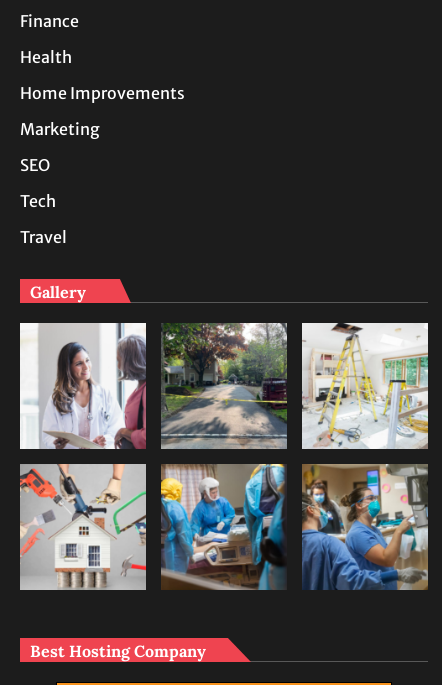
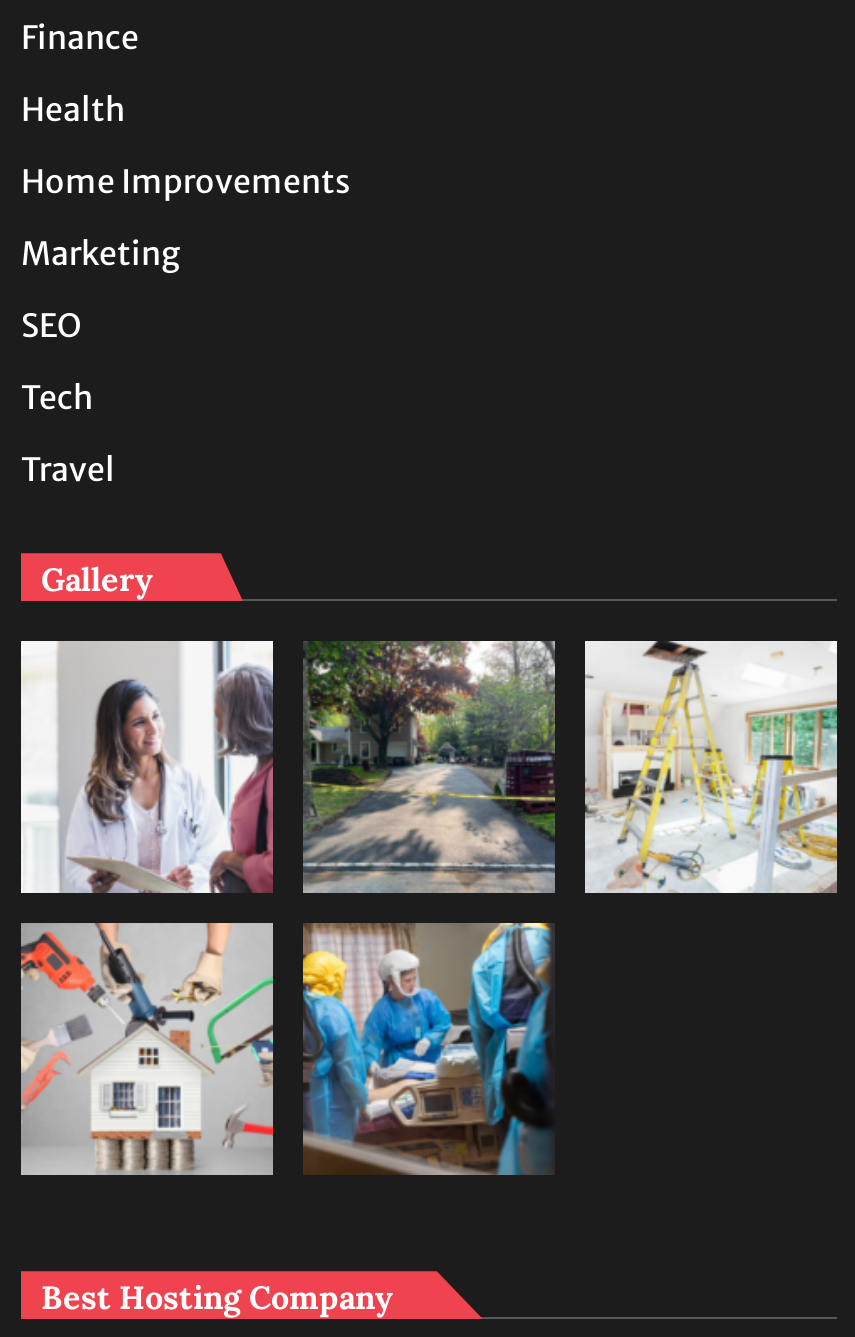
- [image]
